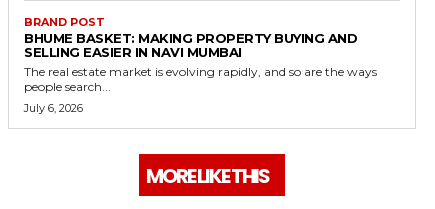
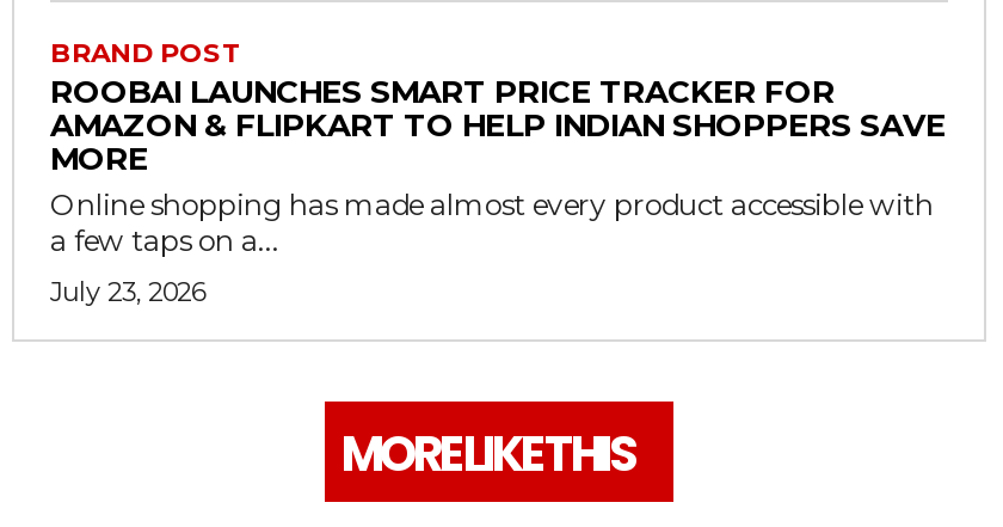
- BHUME BASKET: MAKING PROPERTY BUYING AND
- SELLING EASIER IN NAVI MUMBAI
- The real estate market is evolving rapidly, and so are the ways
- people search...
+ ROOBAI LAUNCHES SMART PRICE TRACKER FOR
+ AMAZON & FLIPKART TO HELP INDIAN SHOPPERS SAVE
+ MORE
+ Online shopping has made almost every product accessible with
+ a few taps on a...

- July 6, 2026
+ July 23, 2026
